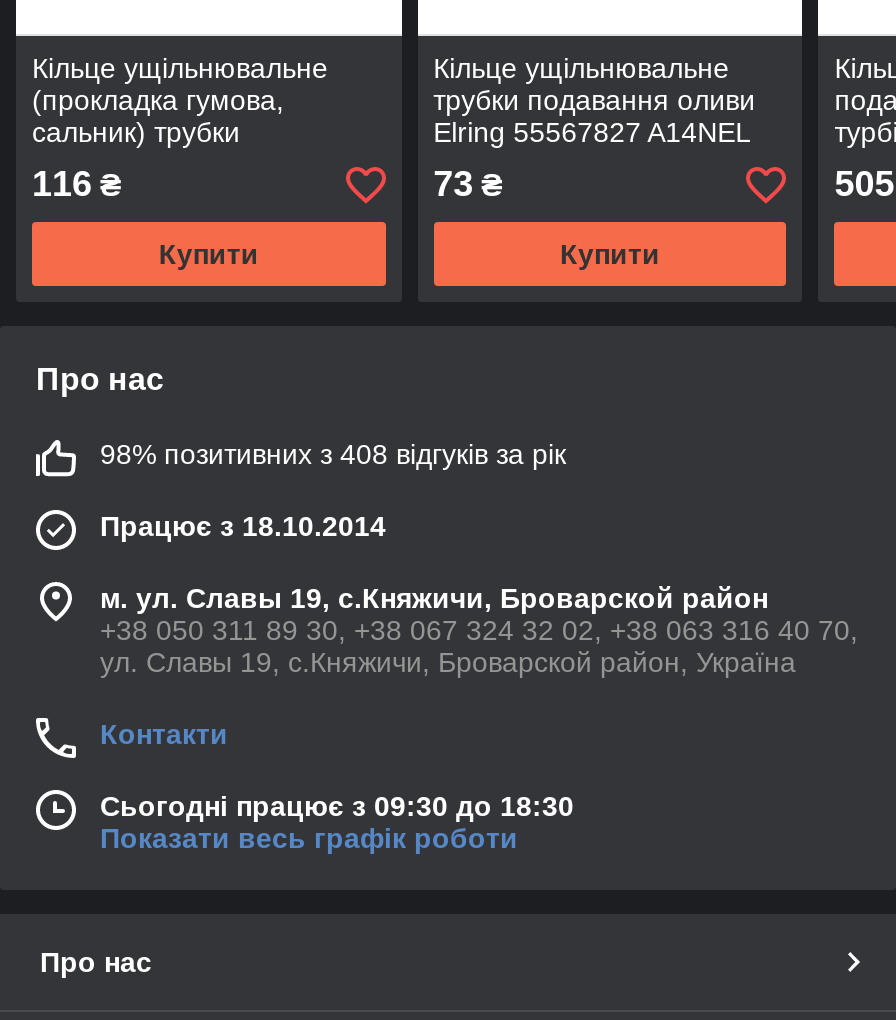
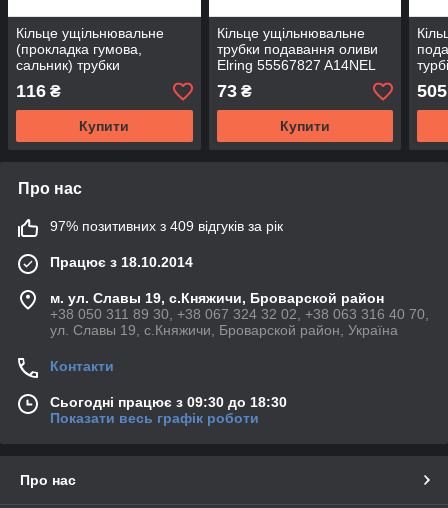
- 98% позитивних з 408 відгуків за рік
+ 97% позитивних з 409 відгуків за рік
